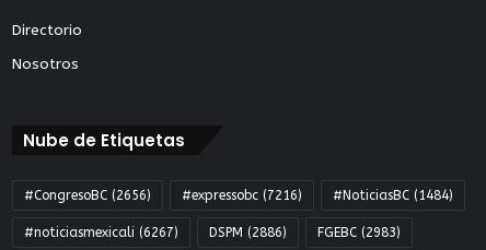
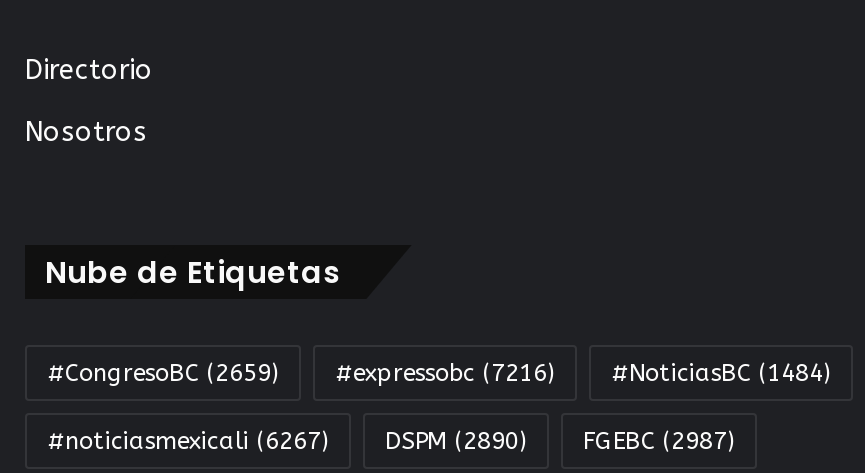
- #CongresoBC (2656) #expressobc (7216) #NoticiasBC (1484)
+ #CongresoBC (2659) #expressobc (7216) #NoticiasBC (1484)

- DSPM (2886)
+ DSPM (2890)

- FGEBC (2983)
+ FGEBC (2987)
